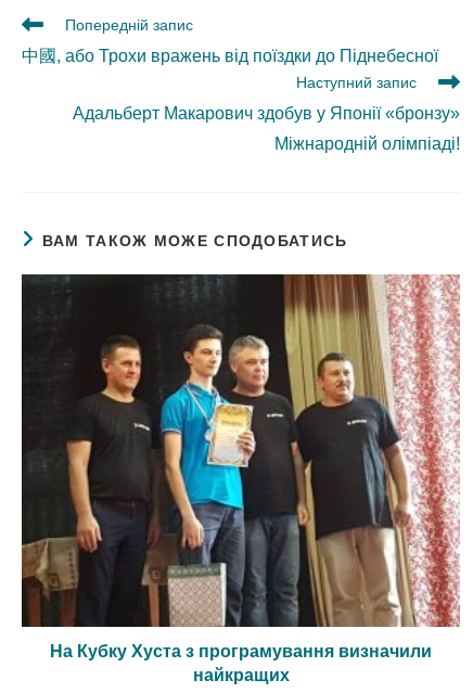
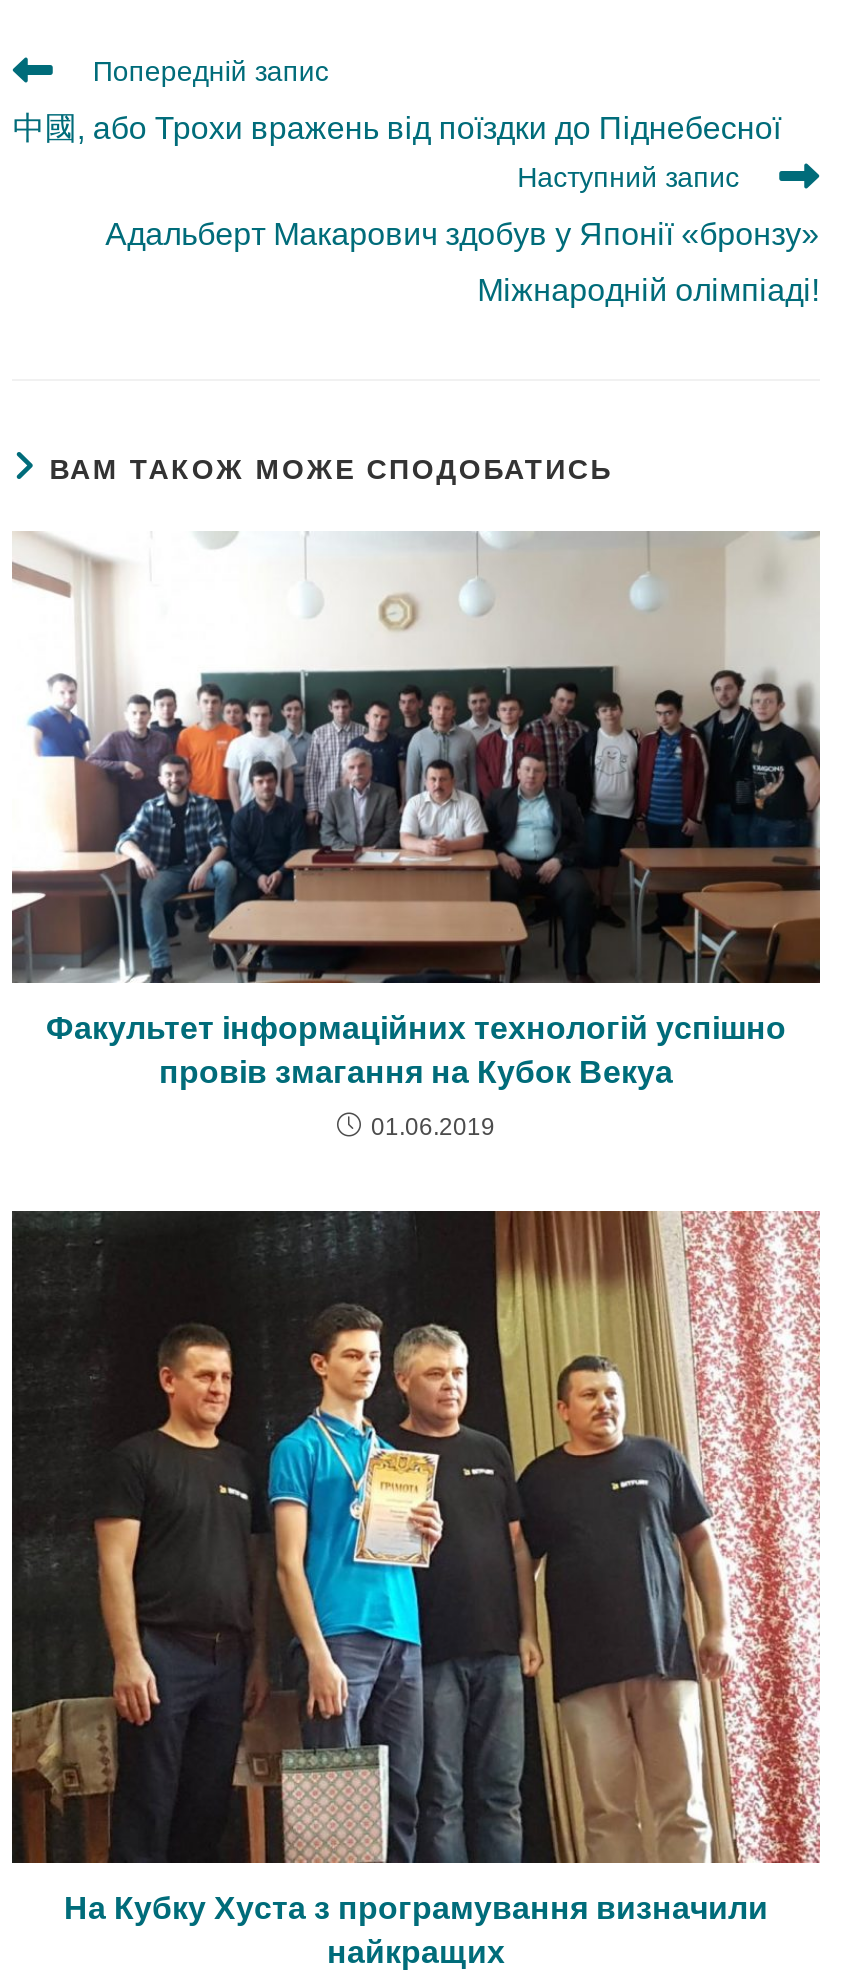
+ [image]
+ Факультет інформаційних технологій успішно
+ провів змагання на Кубок Векуа
+ 01.06.2019
